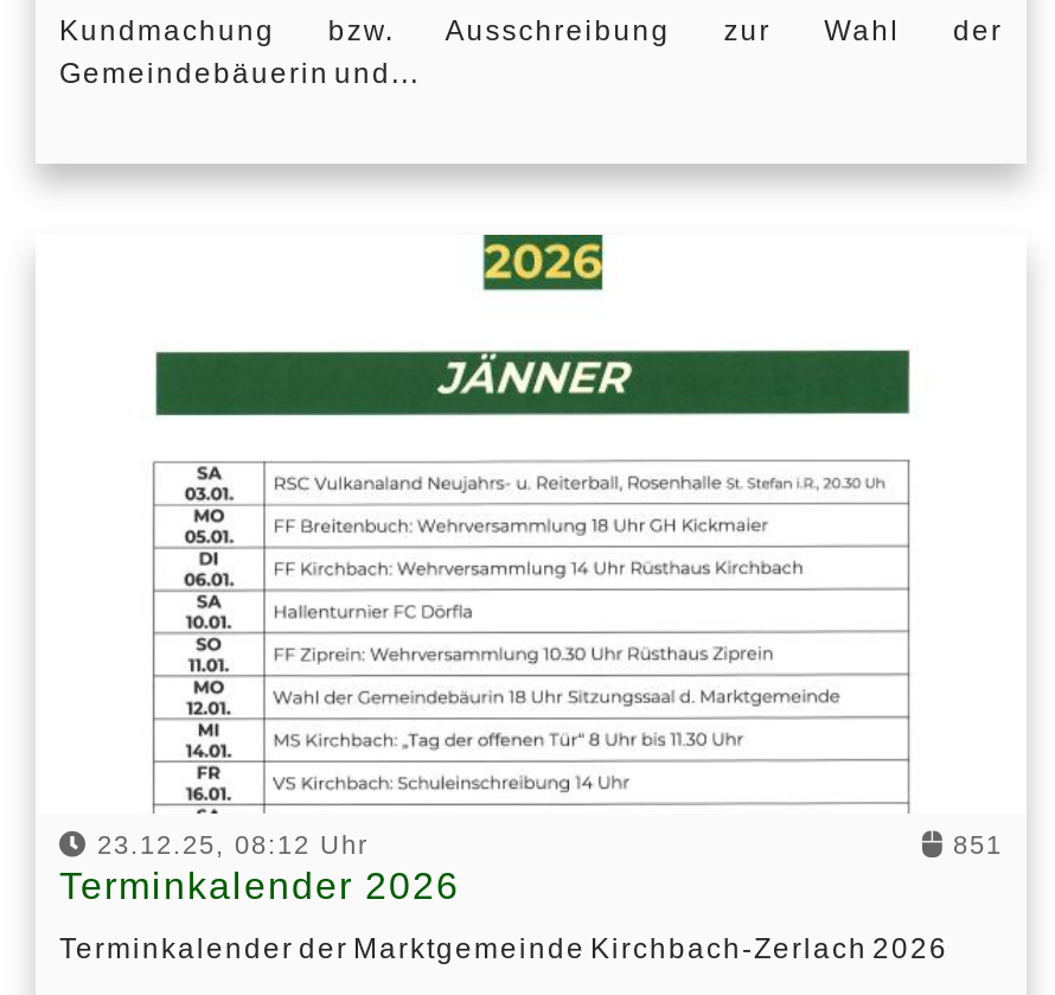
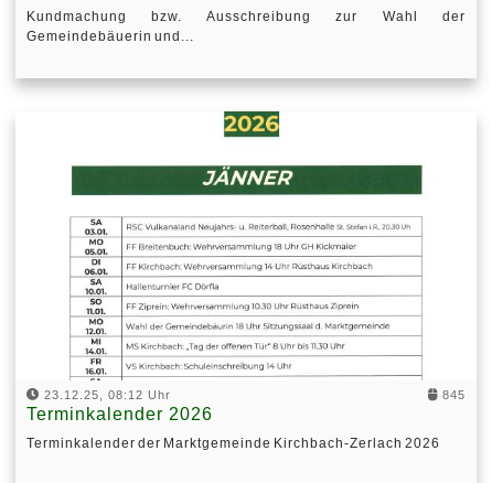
- 851
+ 845
